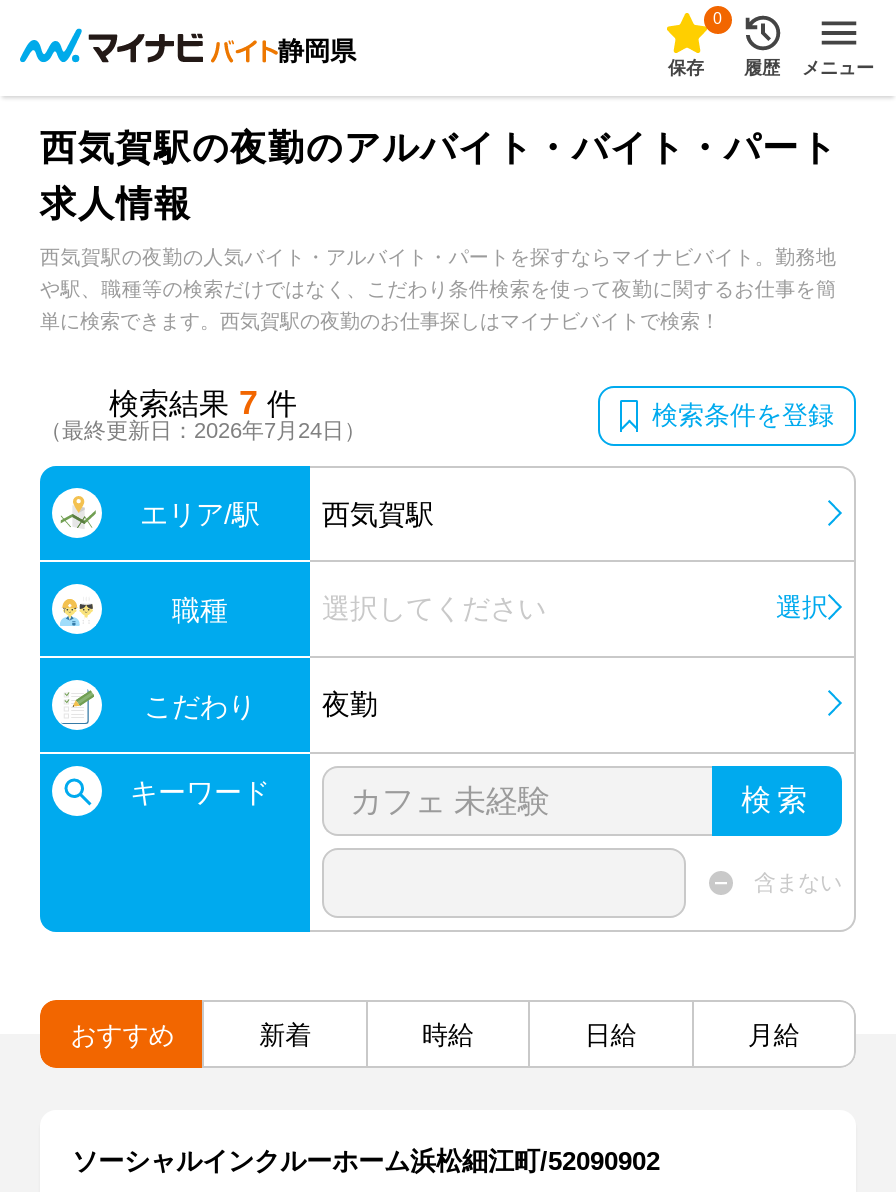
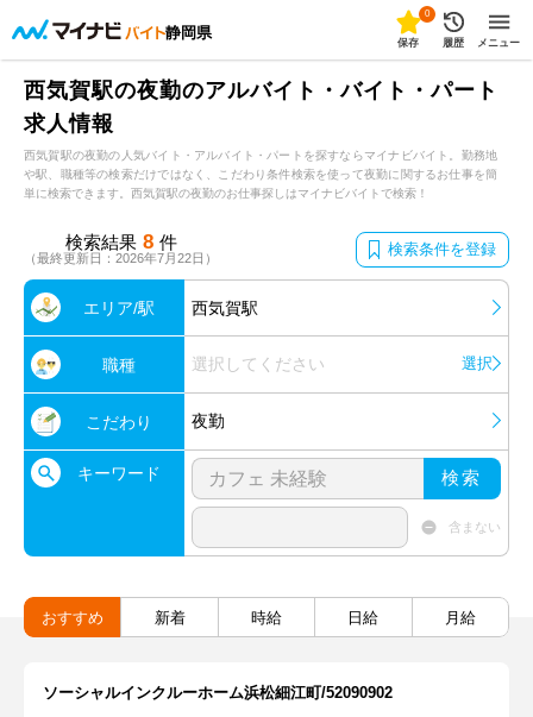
- 検索結果 7 件
+ 検索結果 8 件

- （最終更新日：2026年7月24日）
+ （最終更新日：2026年7月22日）
